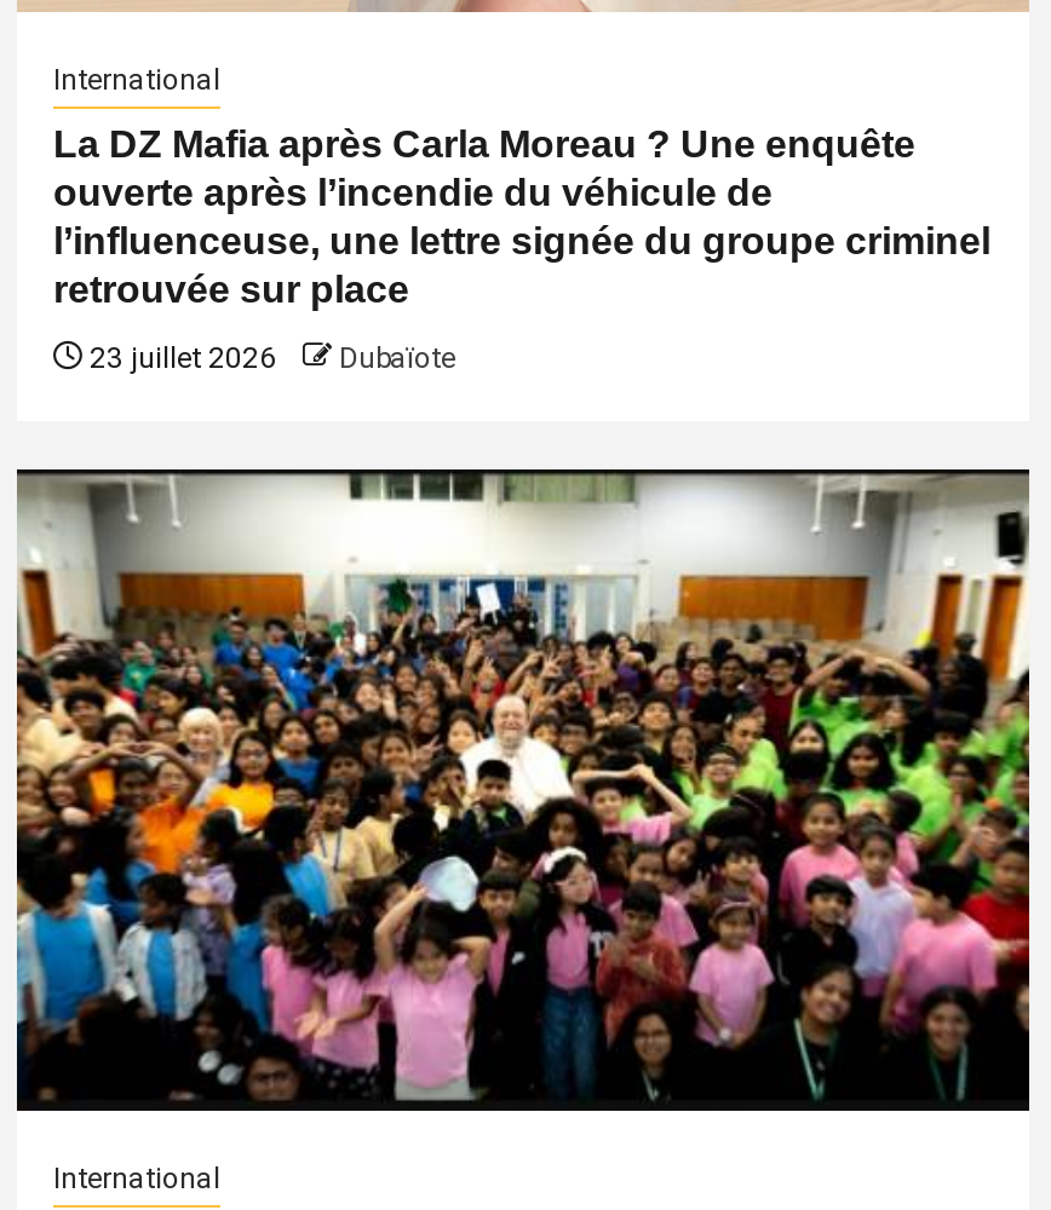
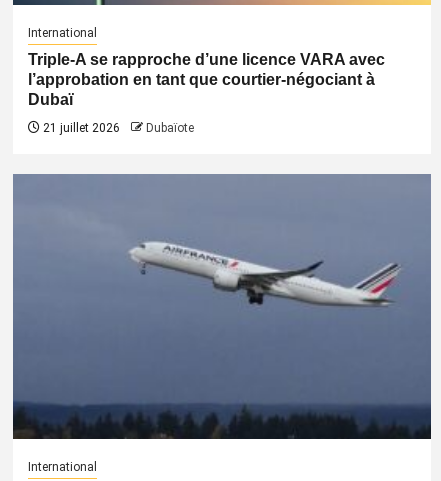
- La DZ Mafia après Carla Moreau ? Une enquête
- ouverte après l’incendie du véhicule de
- l’influenceuse, une lettre signée du groupe criminel
- retrouvée sur place
+ Triple-A se rapproche d’une licence VARA avec
+ l’approbation en tant que courtier-négociant à
+ Dubaï

- 23 juillet 2026 Dubaïote
+ 21 juillet 2026 Dubaïote

- [image]
+ [image]
